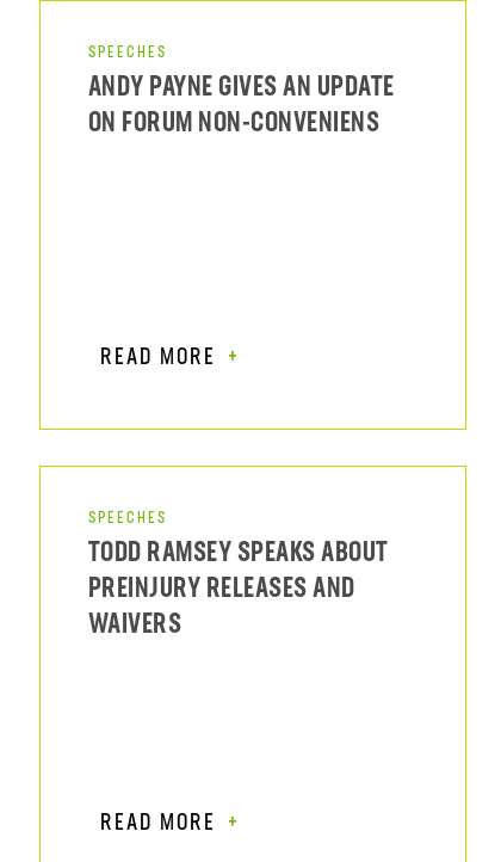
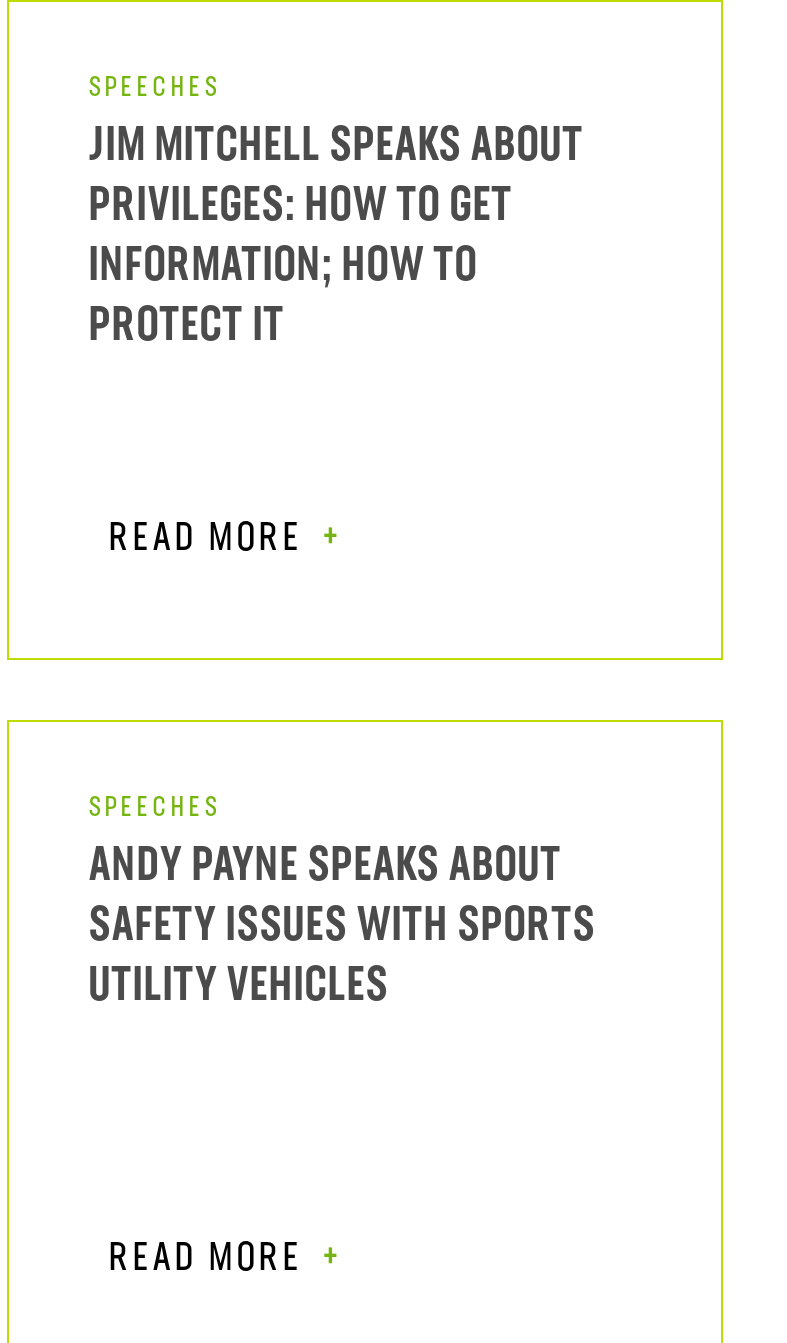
- ANDY PAYNE GIVES AN UPDATE
- ON FORUM NON-CONVENIENS
+ JIM MITCHELL SPEAKS ABOUT
+ PRIVILEGES: HOW TO GET
+ INFORMATION; HOW TO
+ PROTECT IT

- TODD RAMSEY SPEAKS ABOUT
- PREINJURY RELEASES AND
- WAIVERS
+ ANDY PAYNE SPEAKS ABOUT
+ SAFETY ISSUES WITH SPORTS
+ UTILITY VEHICLES
